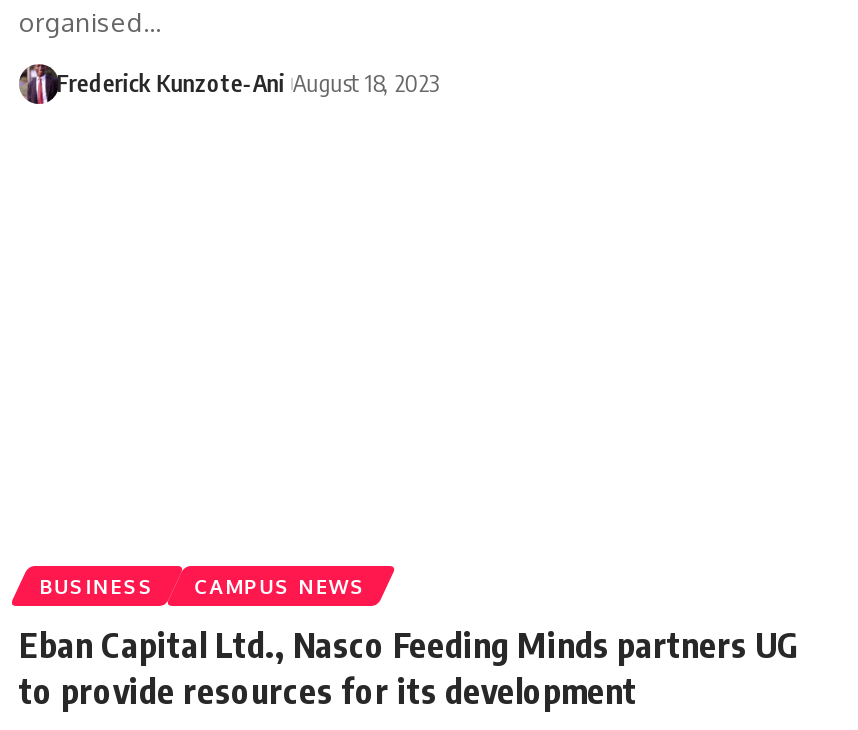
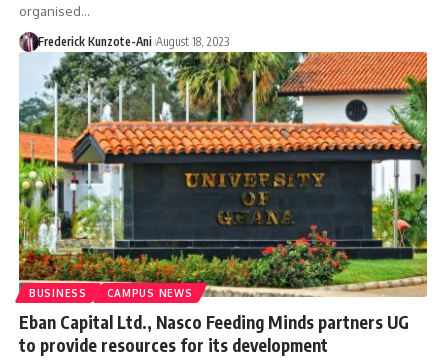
+ [image]
